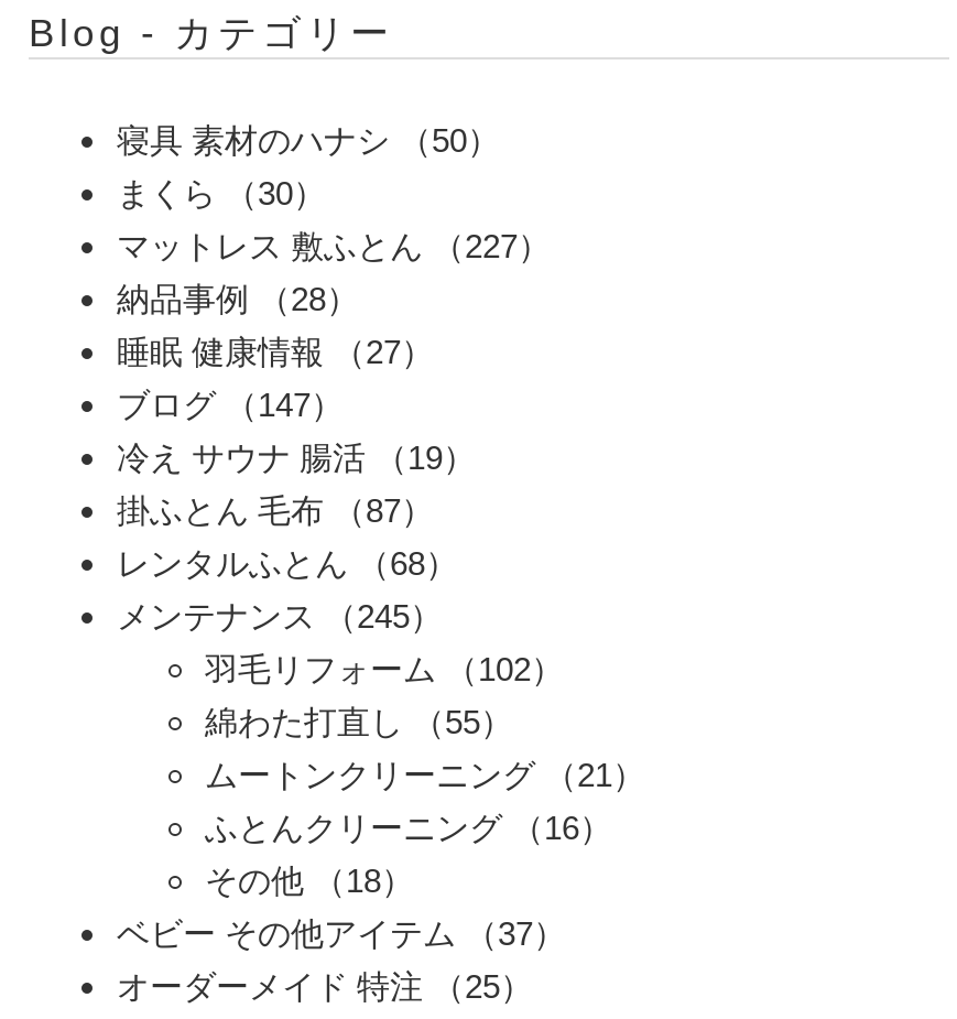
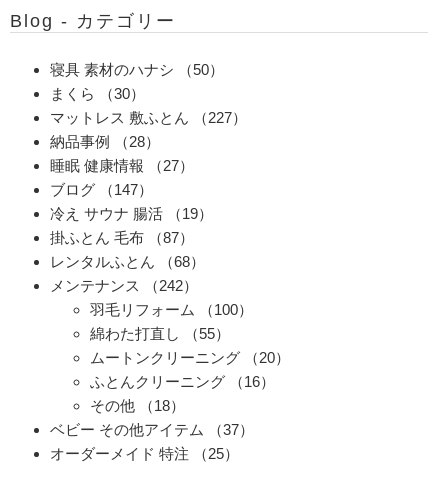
- メンテナンス（245）
+ メンテナンス（242）

- 羽毛リフォーム（102）
+ 羽毛リフォーム（100）

- ムートンクリーニング（21）
+ ムートンクリーニング（20）
